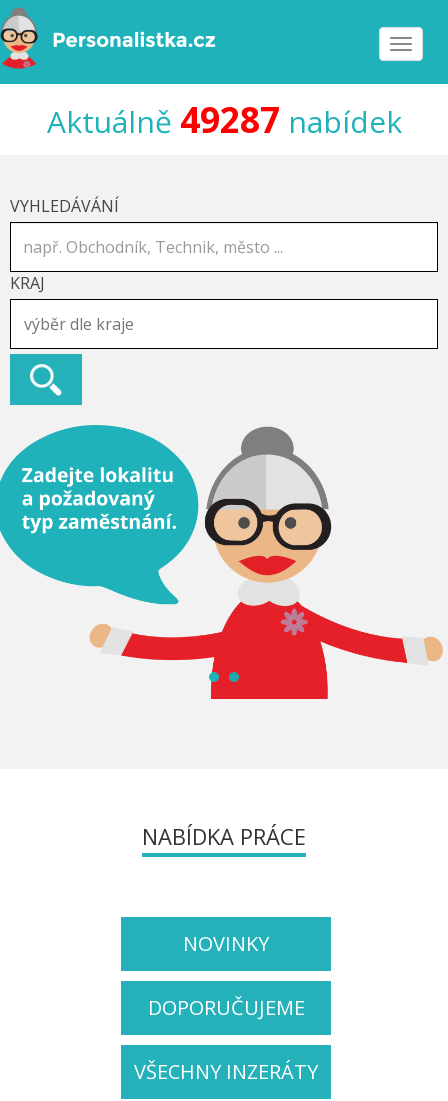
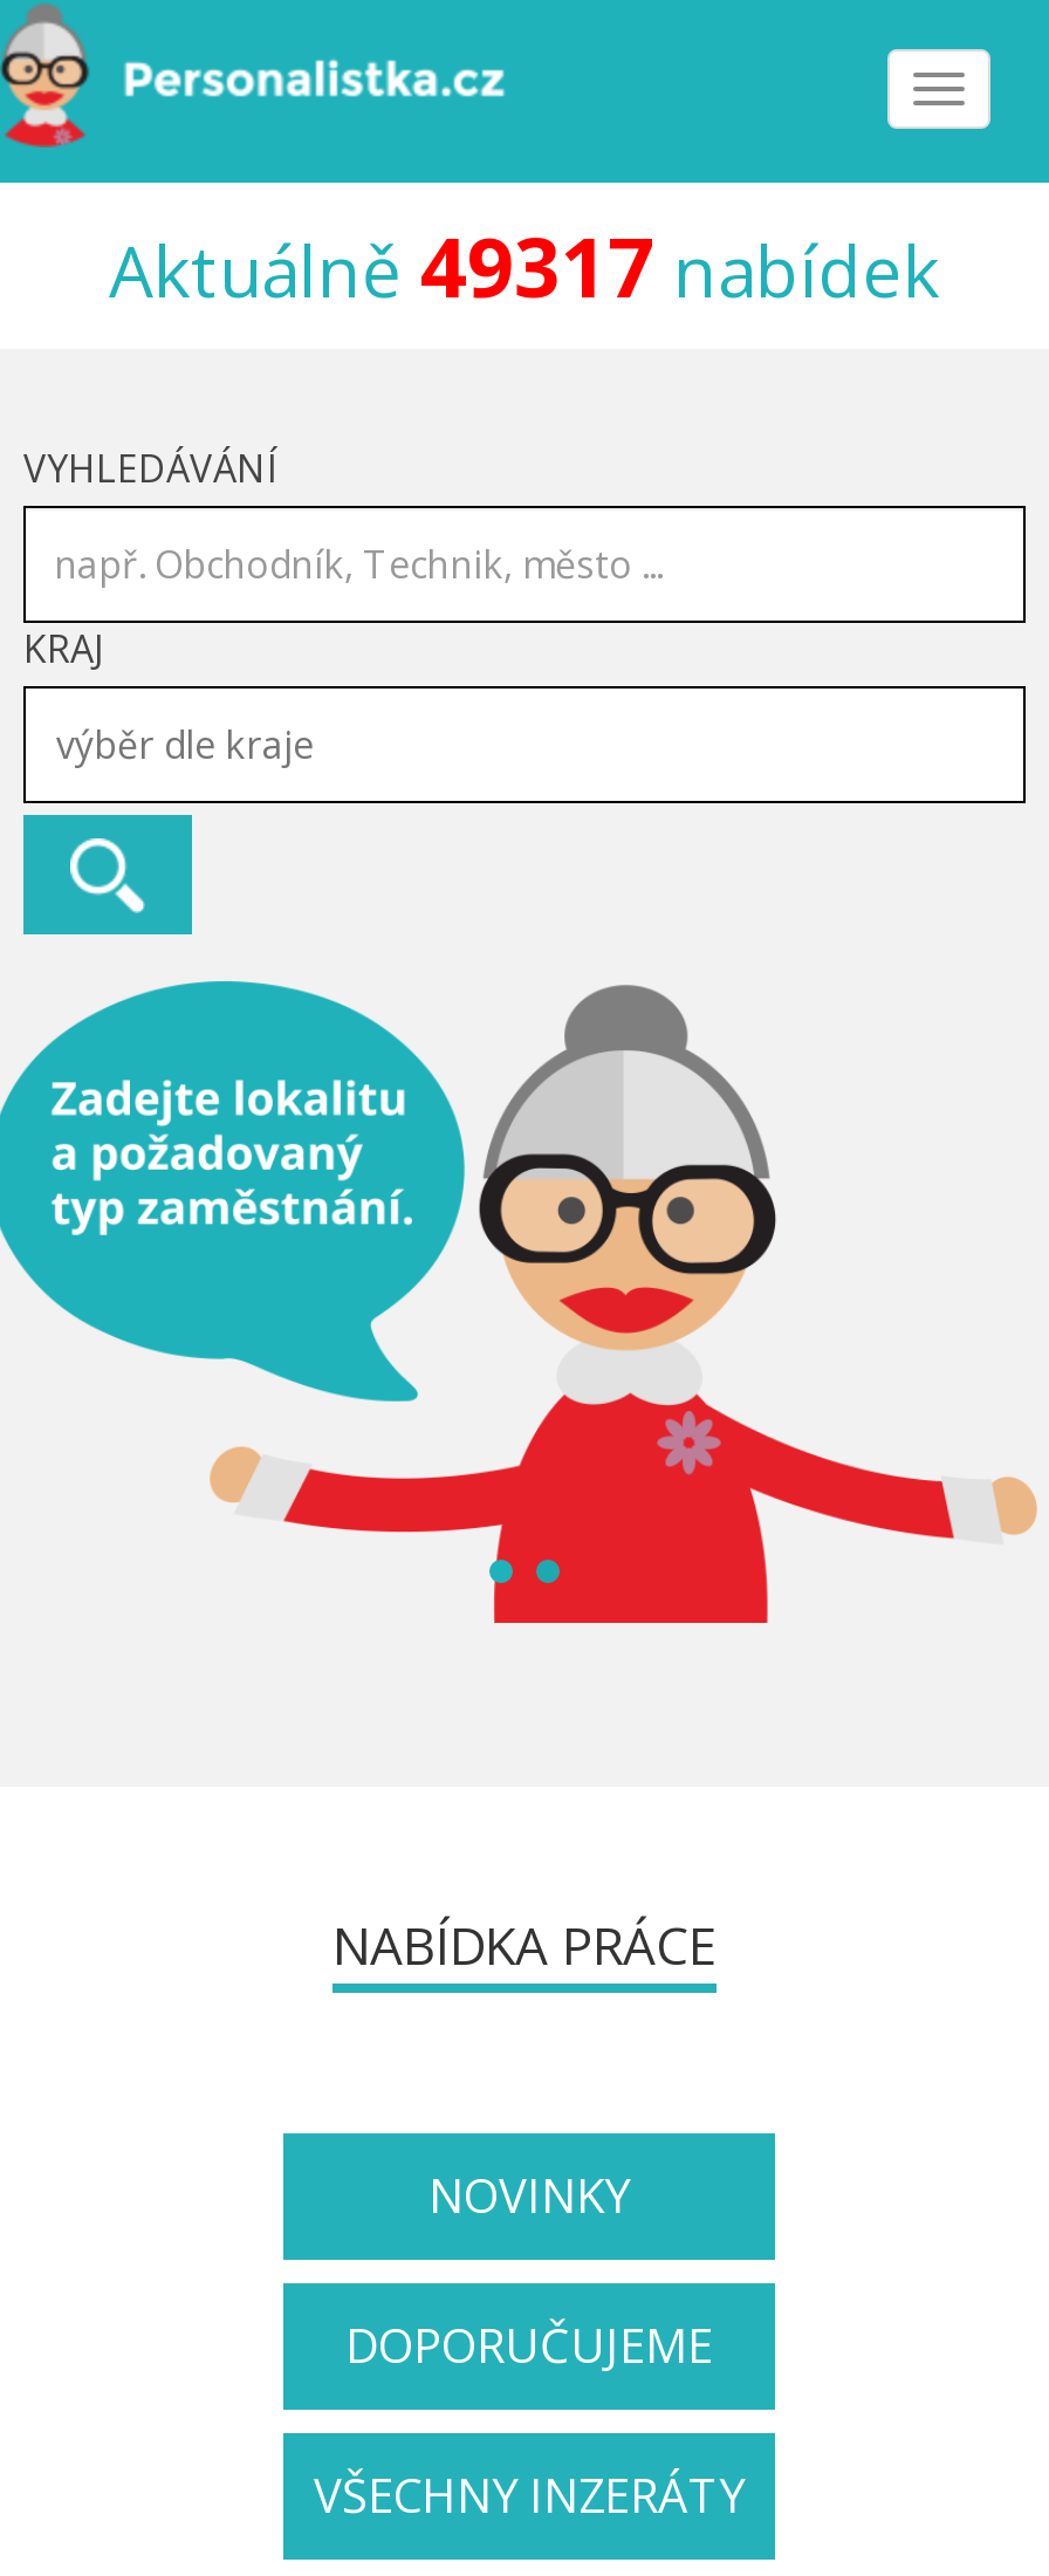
- Aktuálně 49287 nabídek
+ Aktuálně 49317 nabídek
